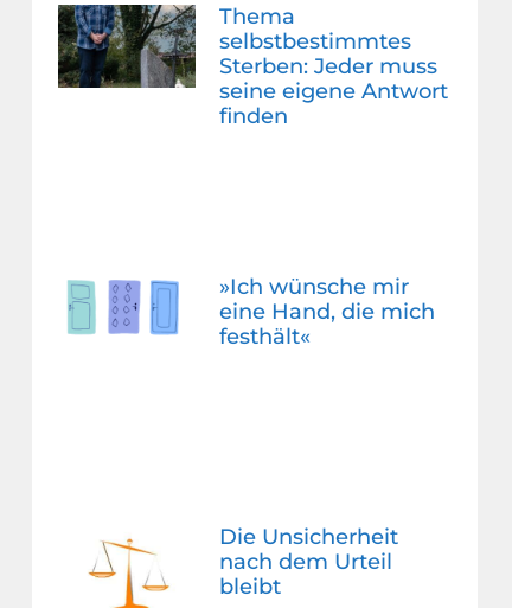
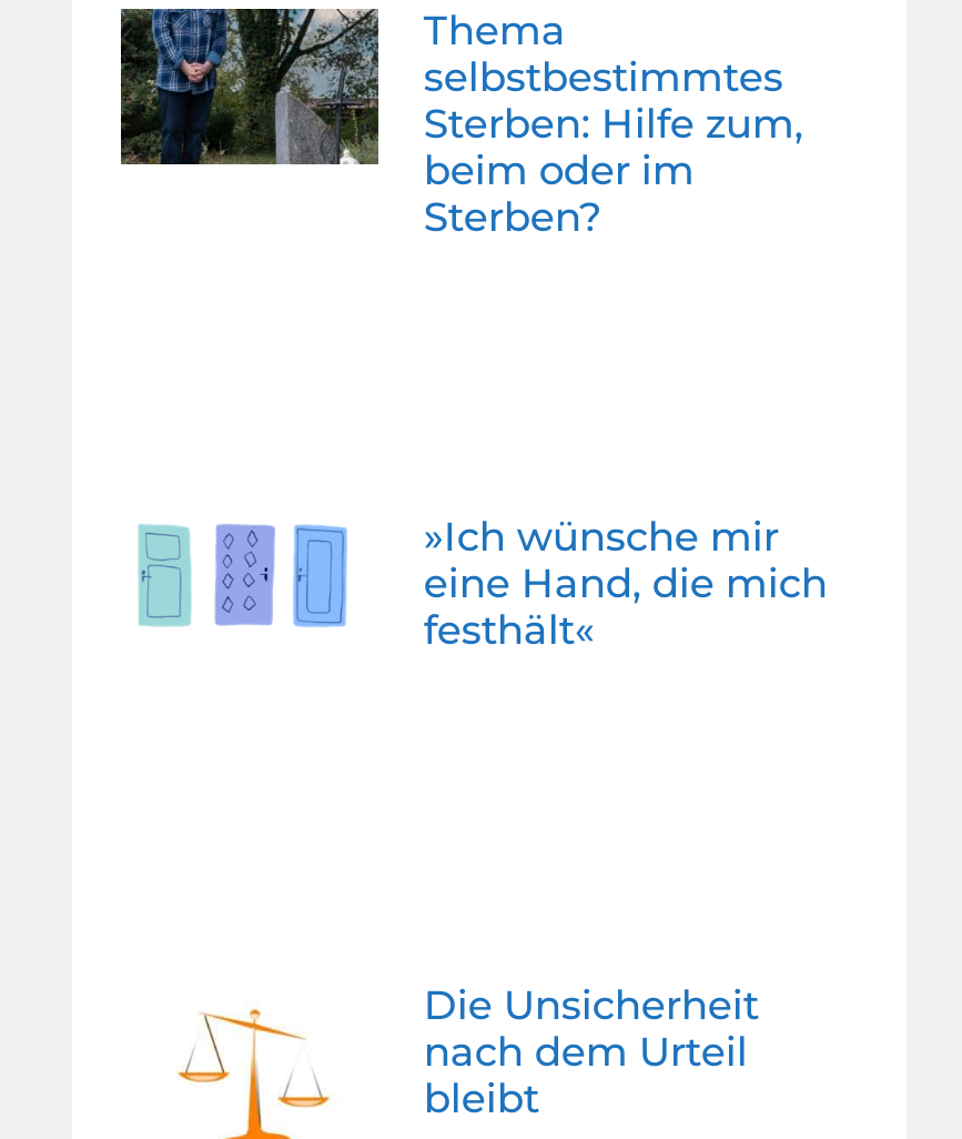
- Sterben: Jeder muss
- seine eigene Antwort
- finden
+ Sterben: Hilfe zum,
+ beim oder im
+ Sterben?
